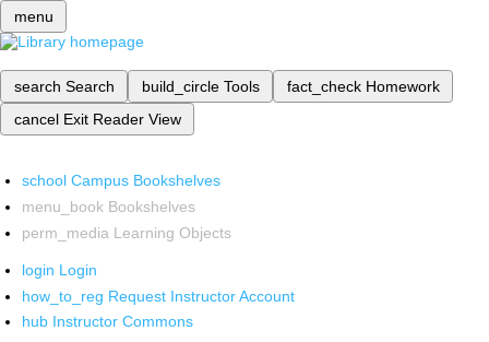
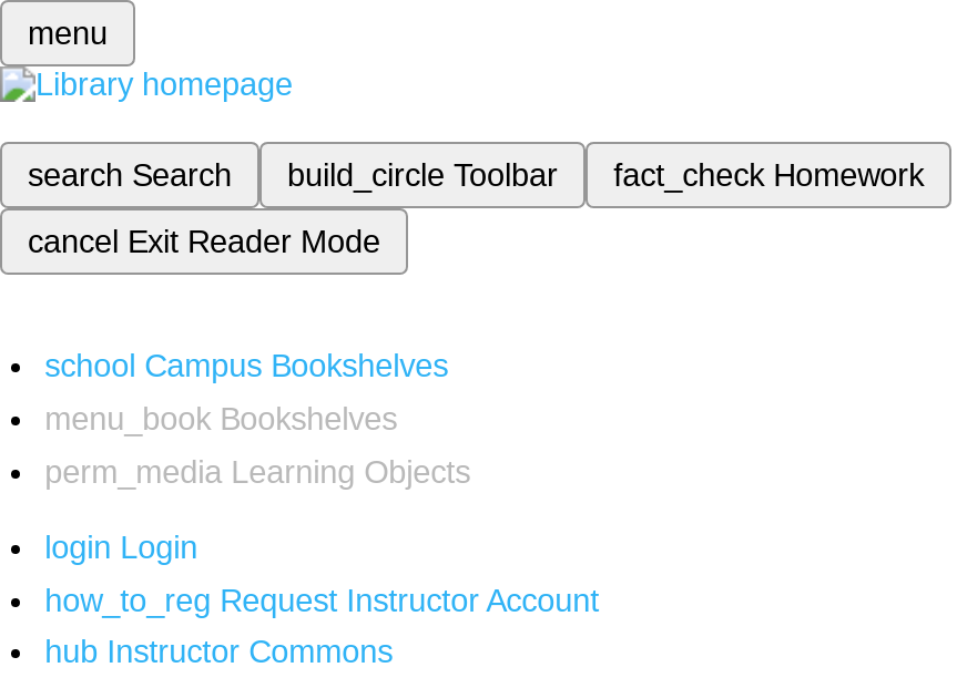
- build_circle Tools
+ build_circle Toolbar

- cancel Exit Reader View
+ cancel Exit Reader Mode
